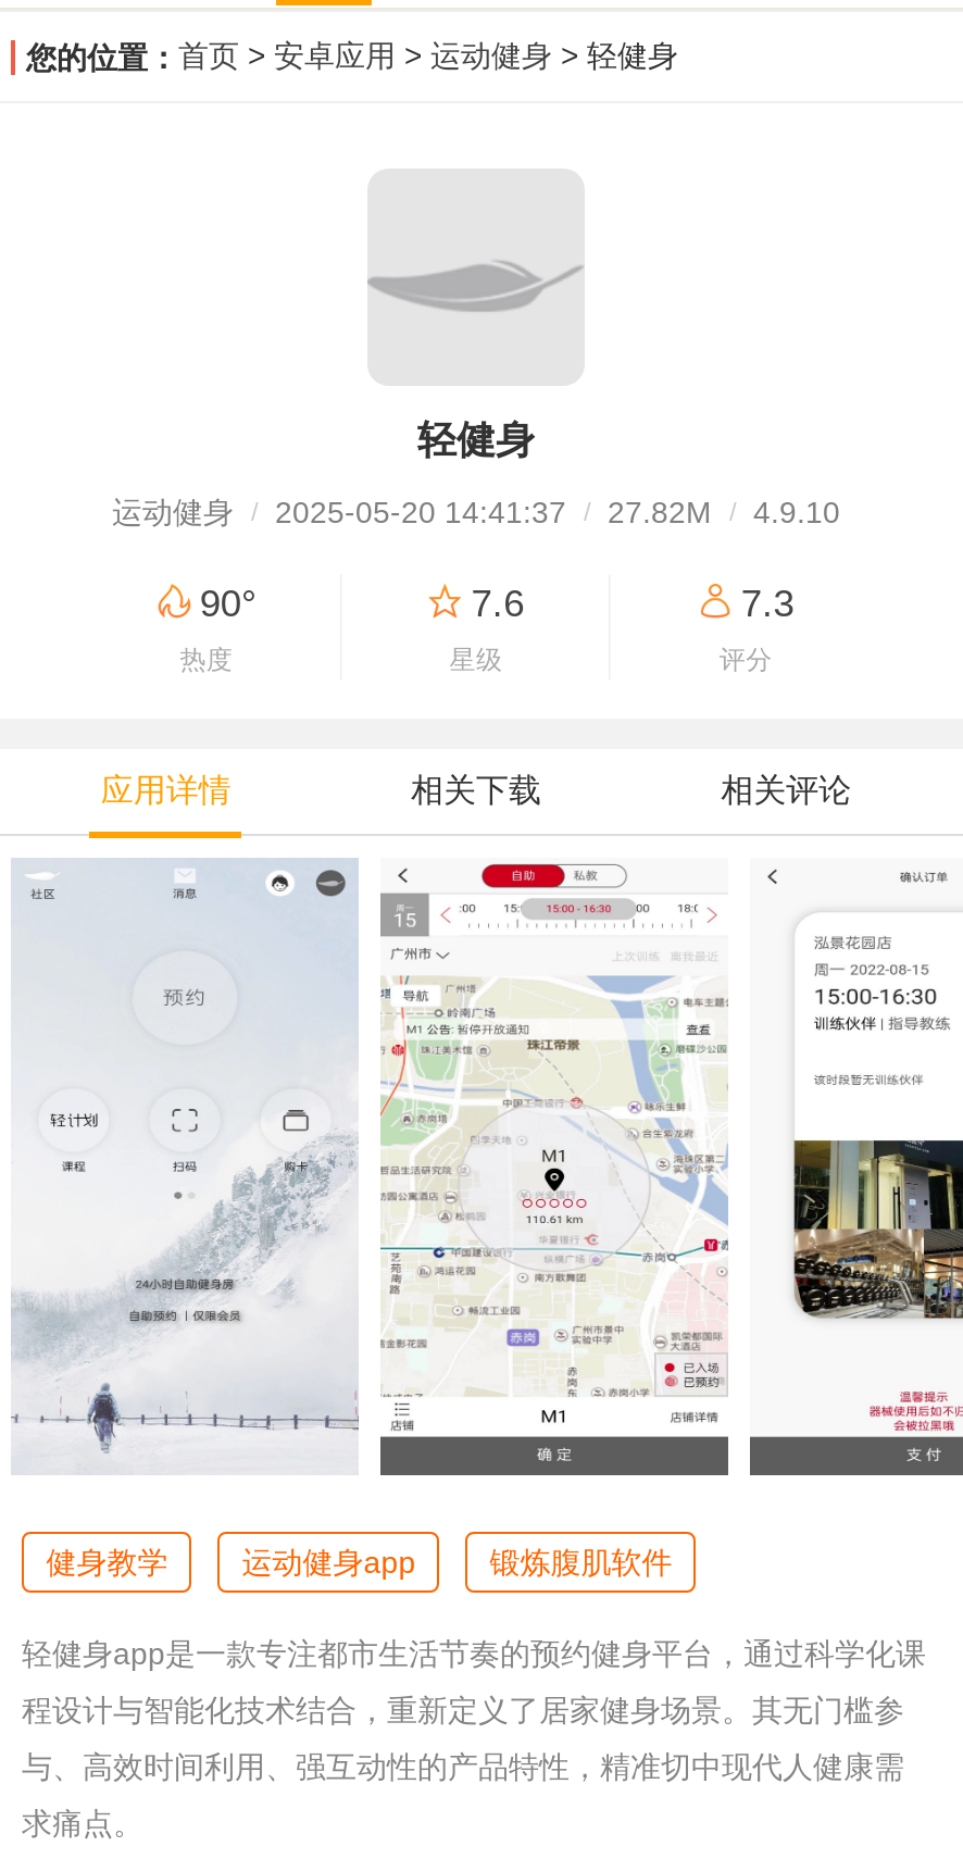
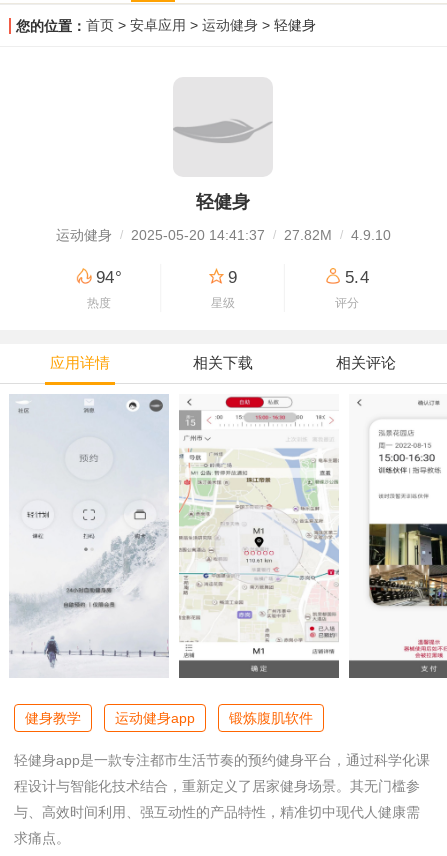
- 90°
+ 94°

- 7.6
+ 9

- 7.3
+ 5.4
